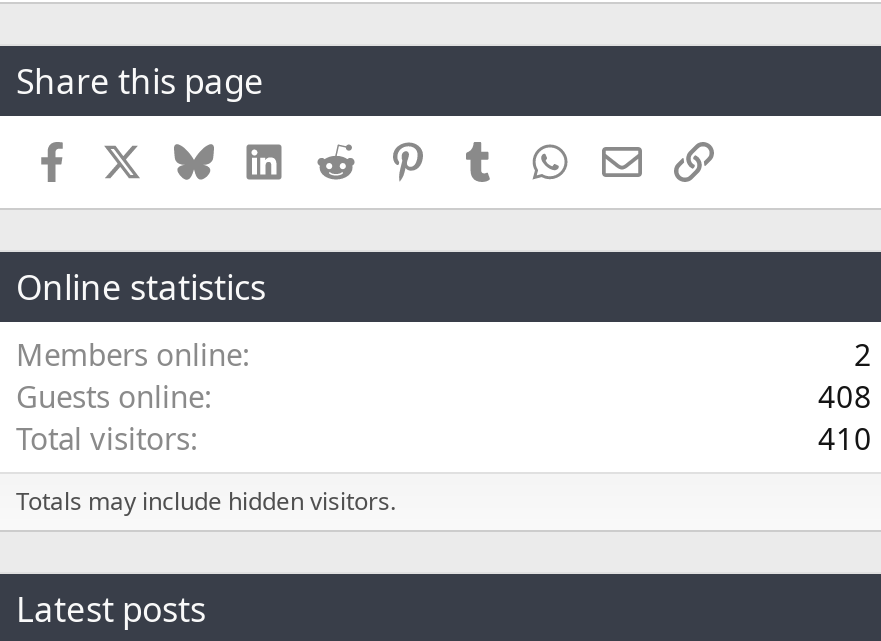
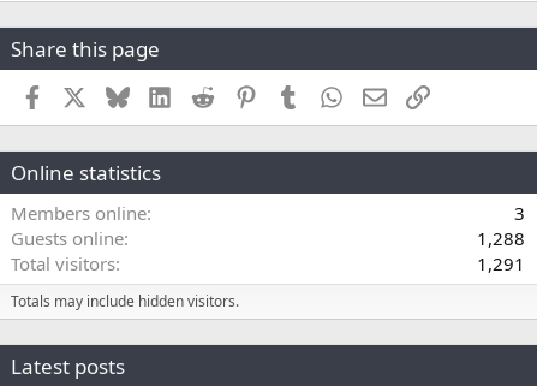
- 2
+ 3

- 408
+ 1,288

- 410
+ 1,291
